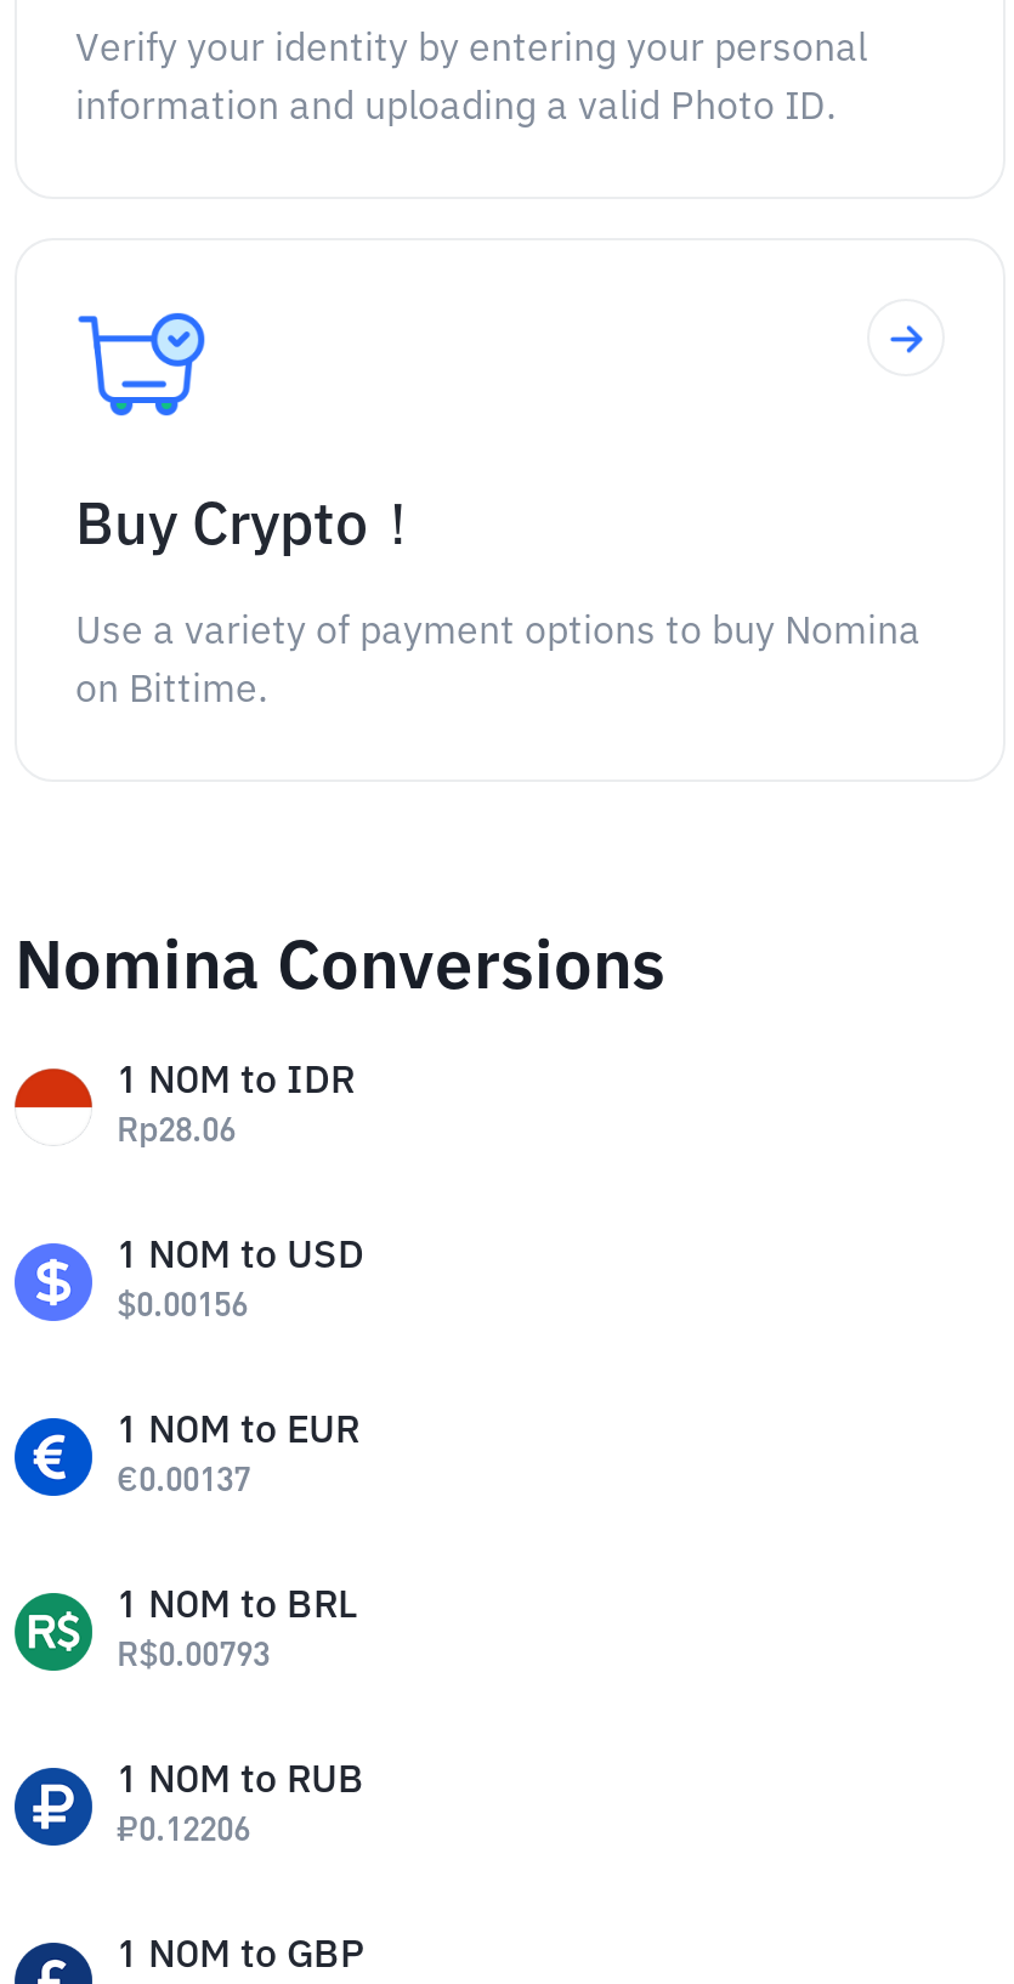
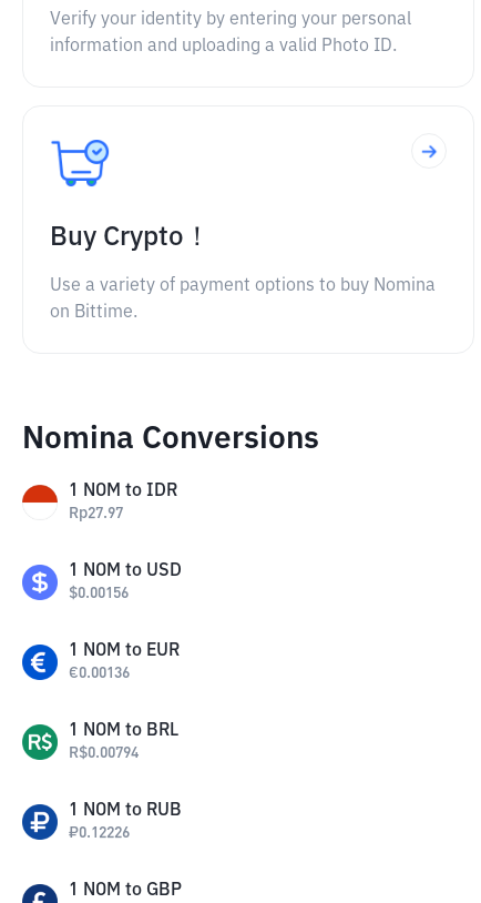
- Rp28.06
+ Rp27.97

- €0.00137
+ €0.00136

- R$0.00793
+ R$0.00794

- ₽0.12206
+ ₽0.12226
